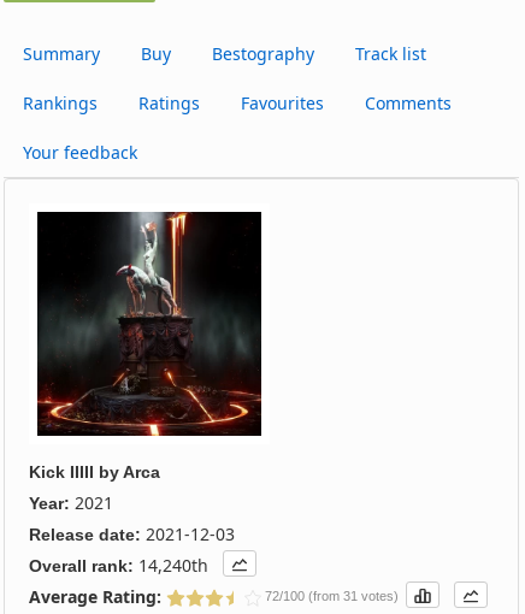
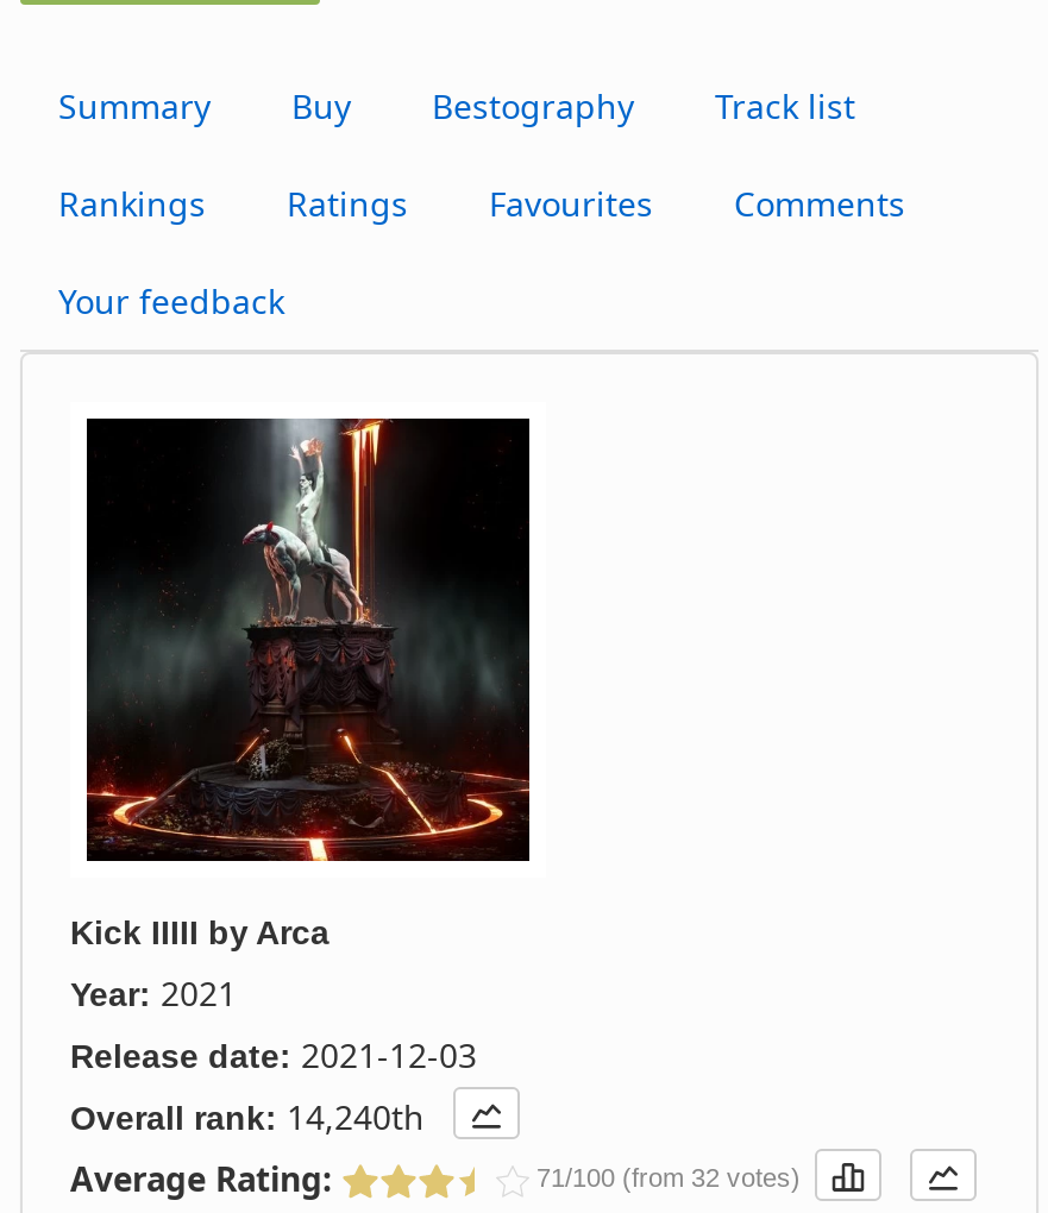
- 72/100 (from 31 votes)
+ 71/100 (from 32 votes)
